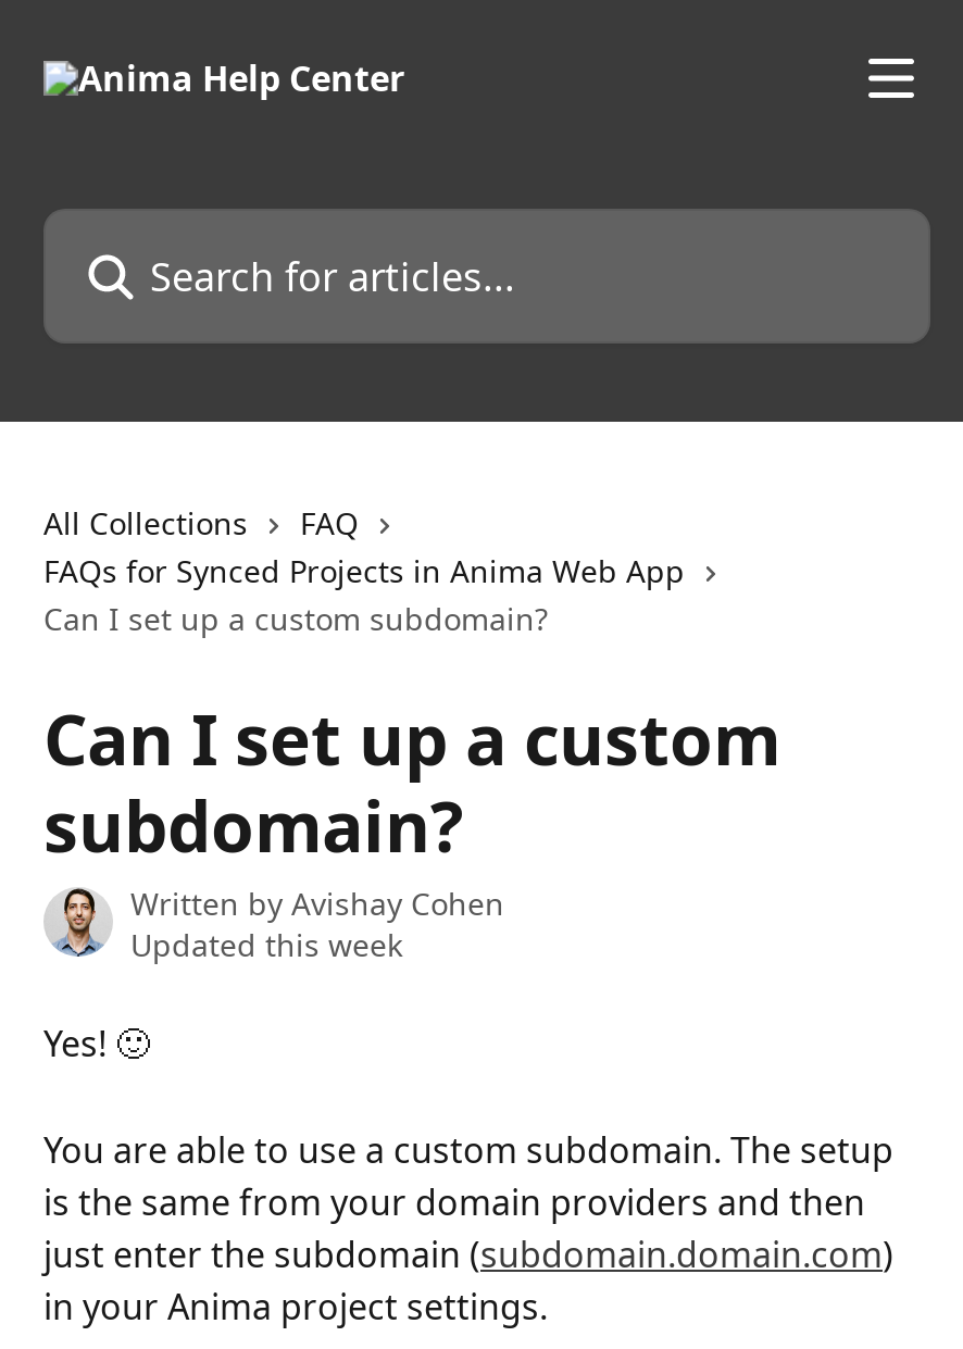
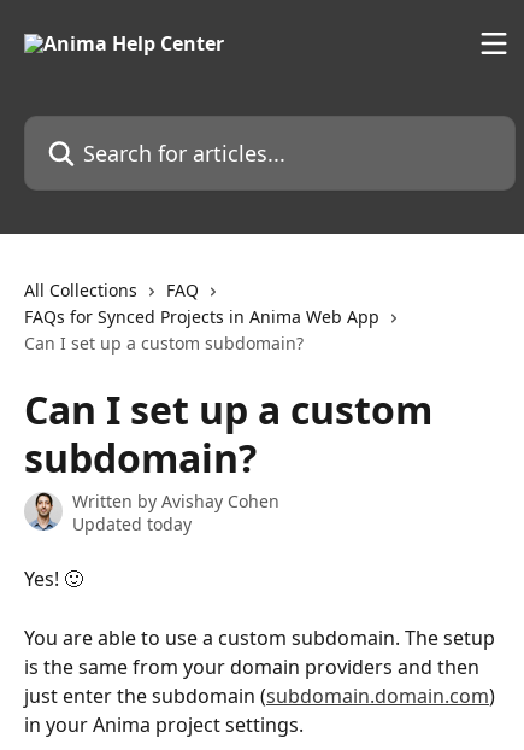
- Updated this week
+ Updated today
